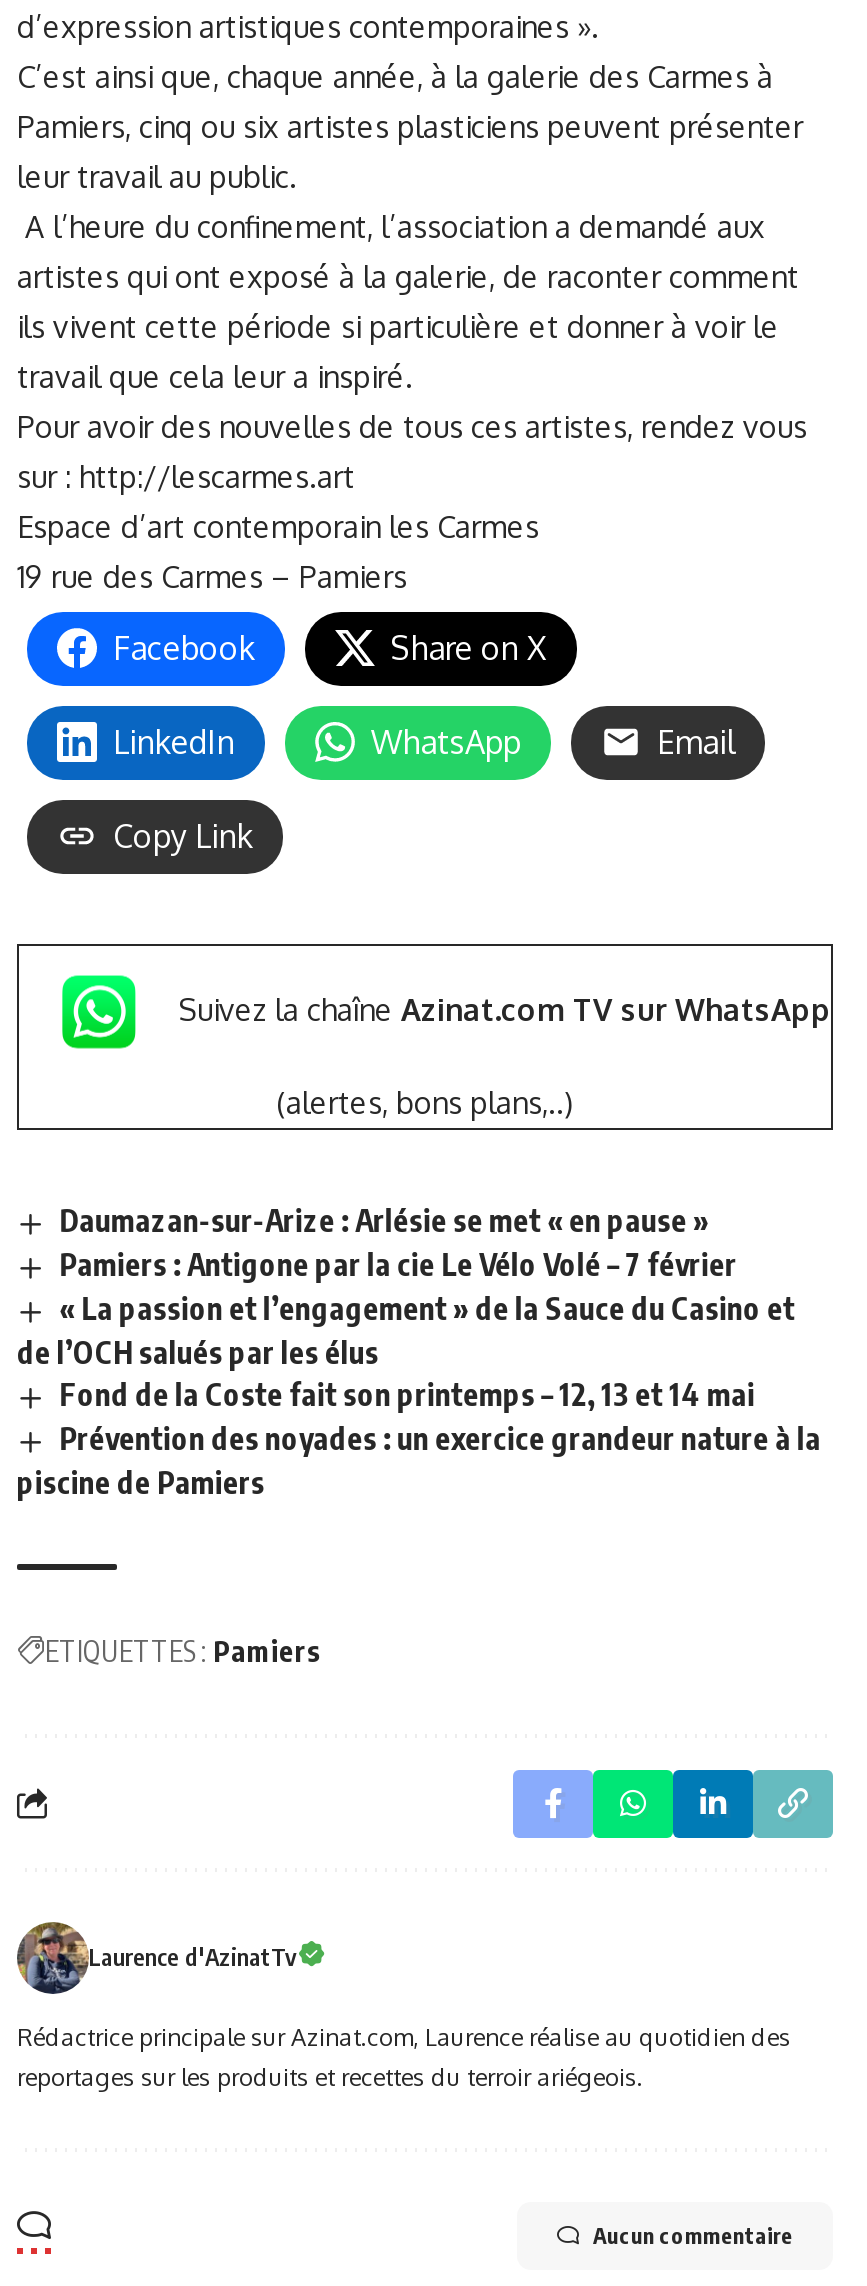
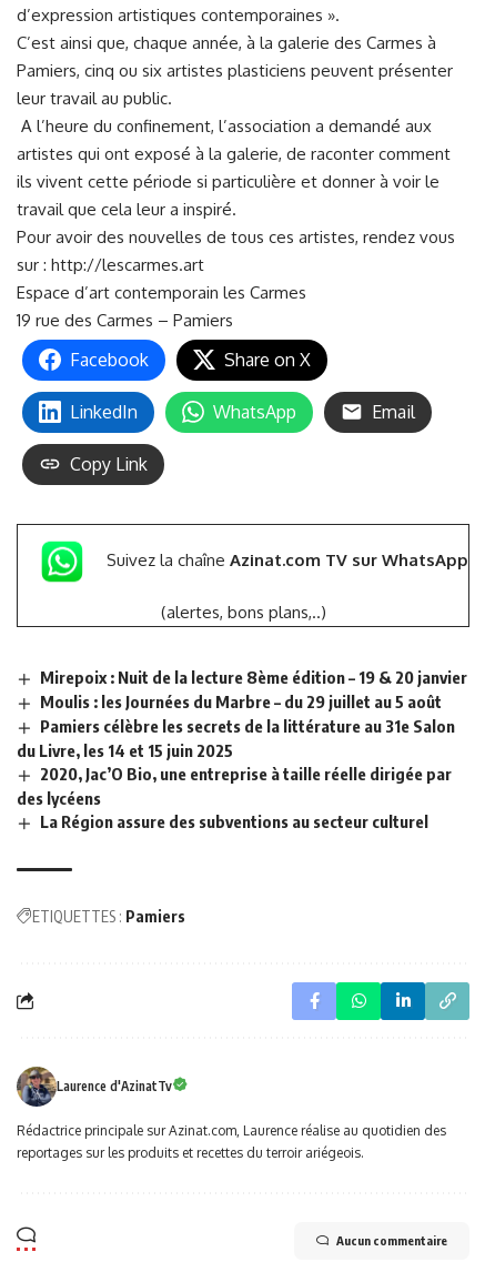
- Daumazan-sur-Arize : Arlésie se met « en pause »
- Pamiers : Antigone par la cie Le Vélo Volé – 7 février
- « La passion et l’engagement » de la Sauce du Casino et
- de l’OCH salués par les élus
- Fond de la Coste fait son printemps – 12, 13 et 14 mai
- Prévention des noyades : un exercice grandeur nature à la
- piscine de Pamiers
+ Mirepoix : Nuit de la lecture 8ème édition – 19 & 20 janvier
+ Moulis : les Journées du Marbre – du 29 juillet au 5 août
+ Pamiers célèbre les secrets de la littérature au 31e Salon
+ du Livre, les 14 et 15 juin 2025
+ 2020, Jac’O Bio, une entreprise à taille réelle dirigée par
+ des lycéens
+ La Région assure des subventions au secteur culturel
